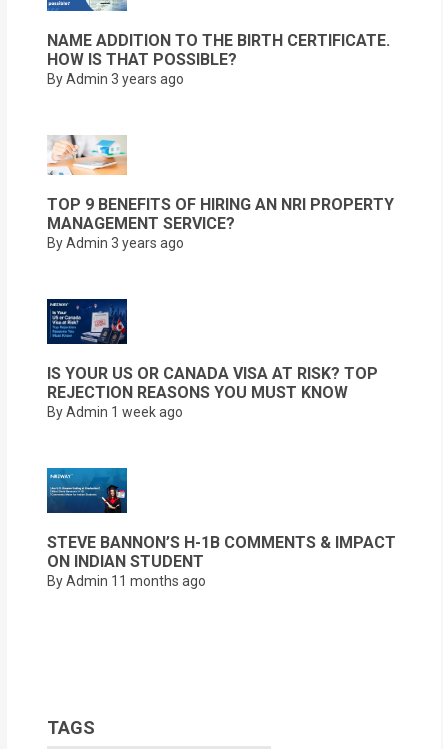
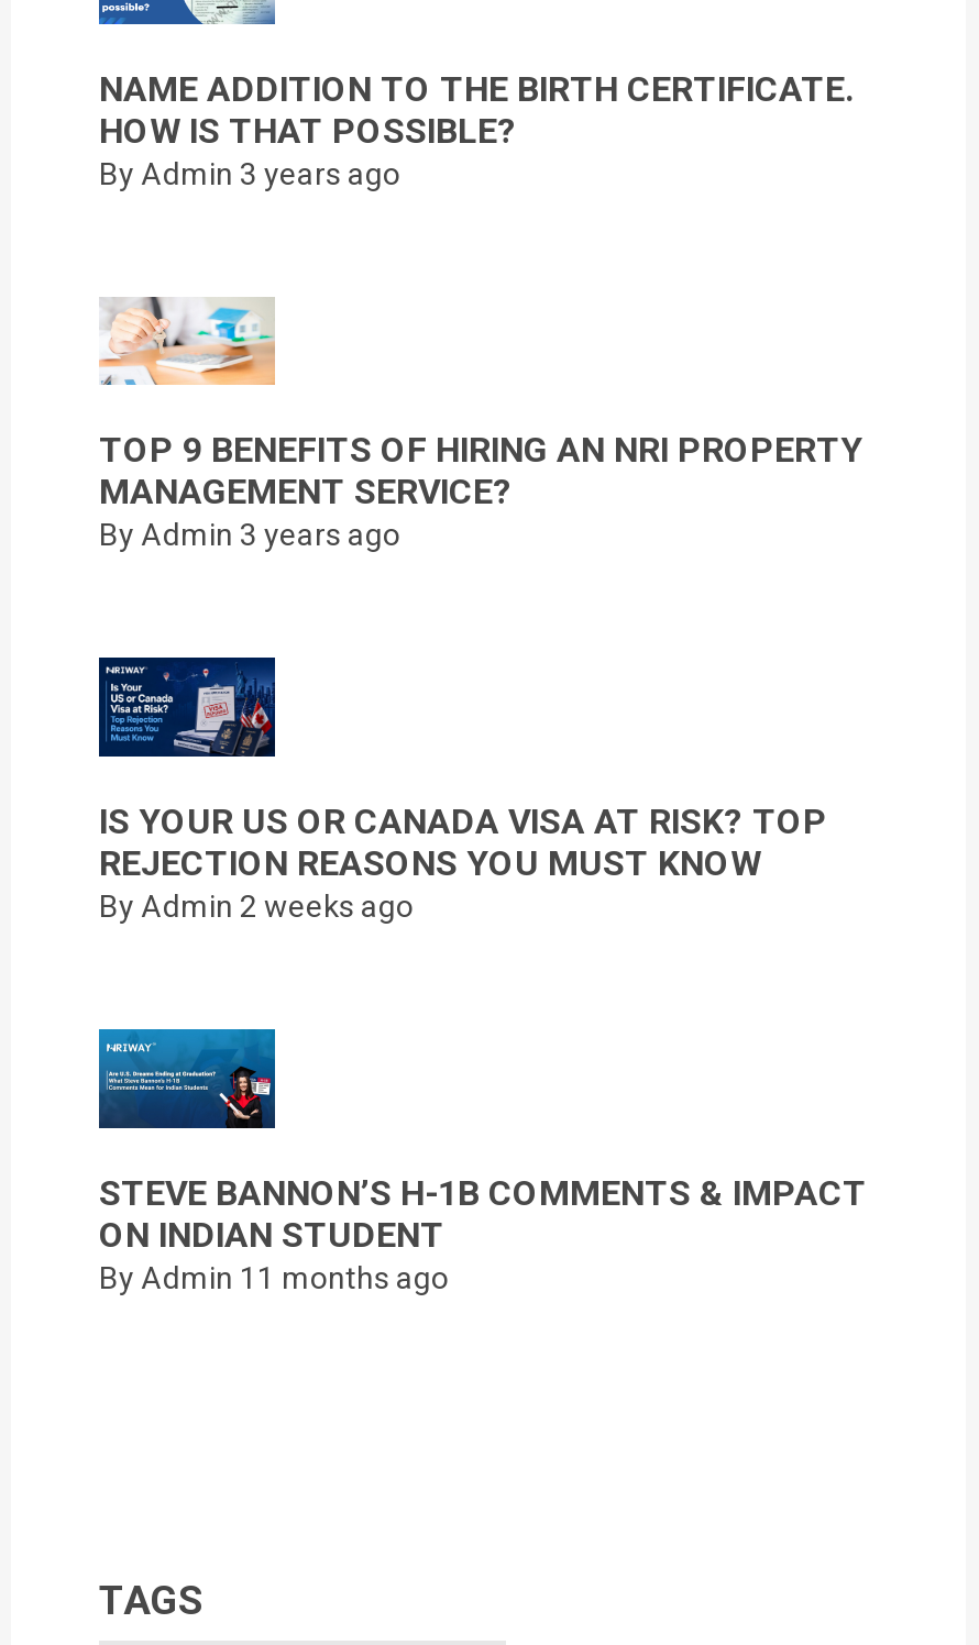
- By Admin 1 week ago
+ By Admin 2 weeks ago
